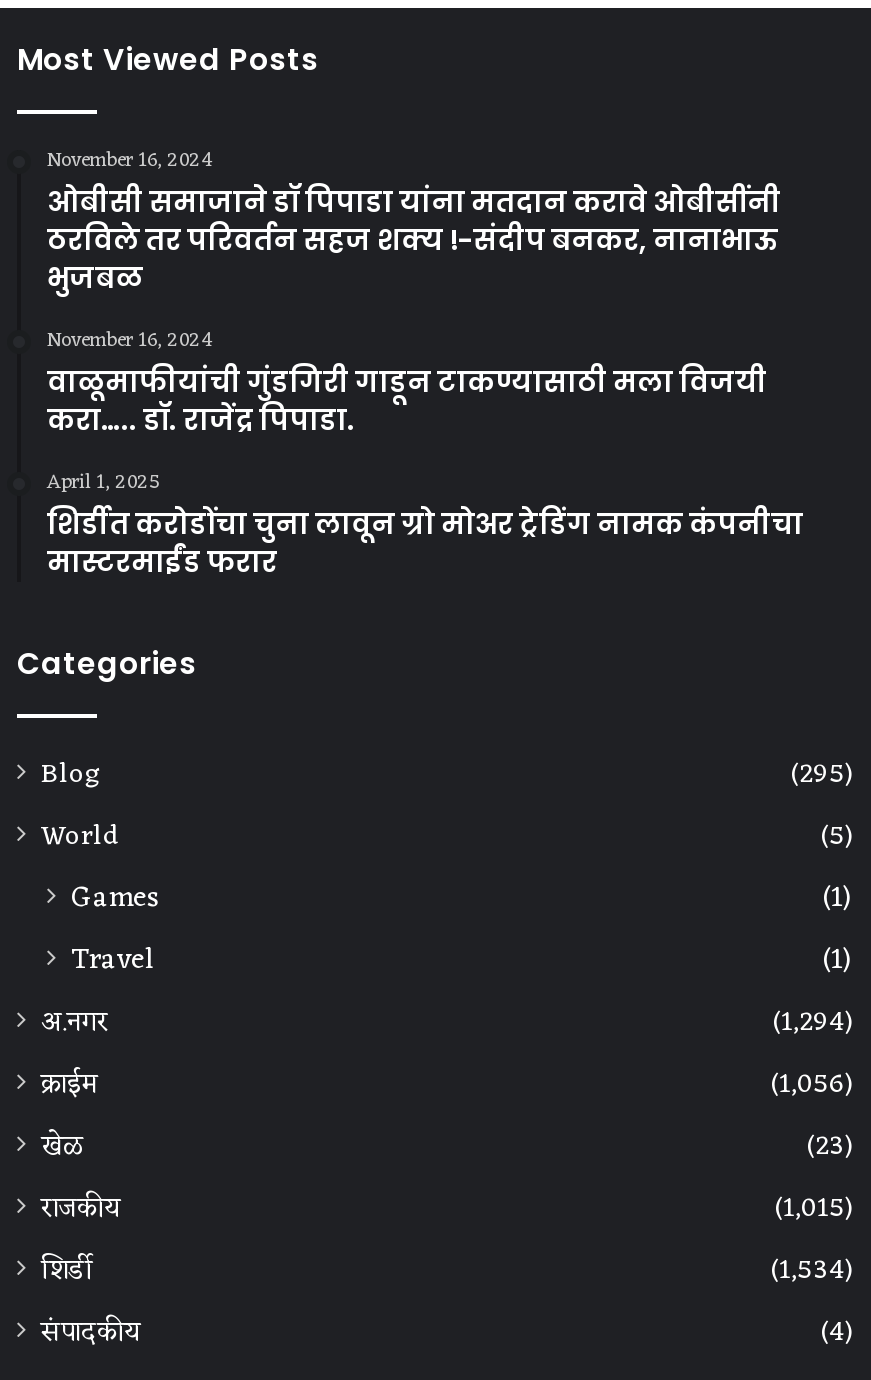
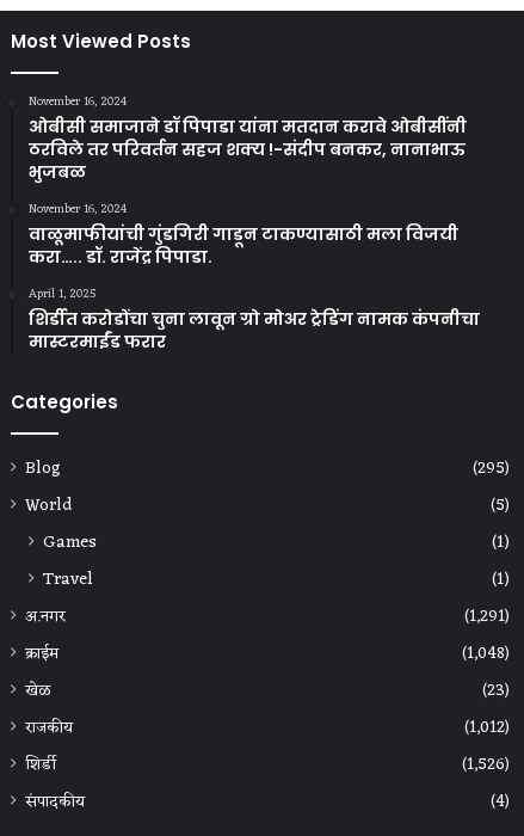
- (1,294)
+ (1,291)

- (1,056)
+ (1,048)

- (1,015)
+ (1,012)

- (1,534)
+ (1,526)
